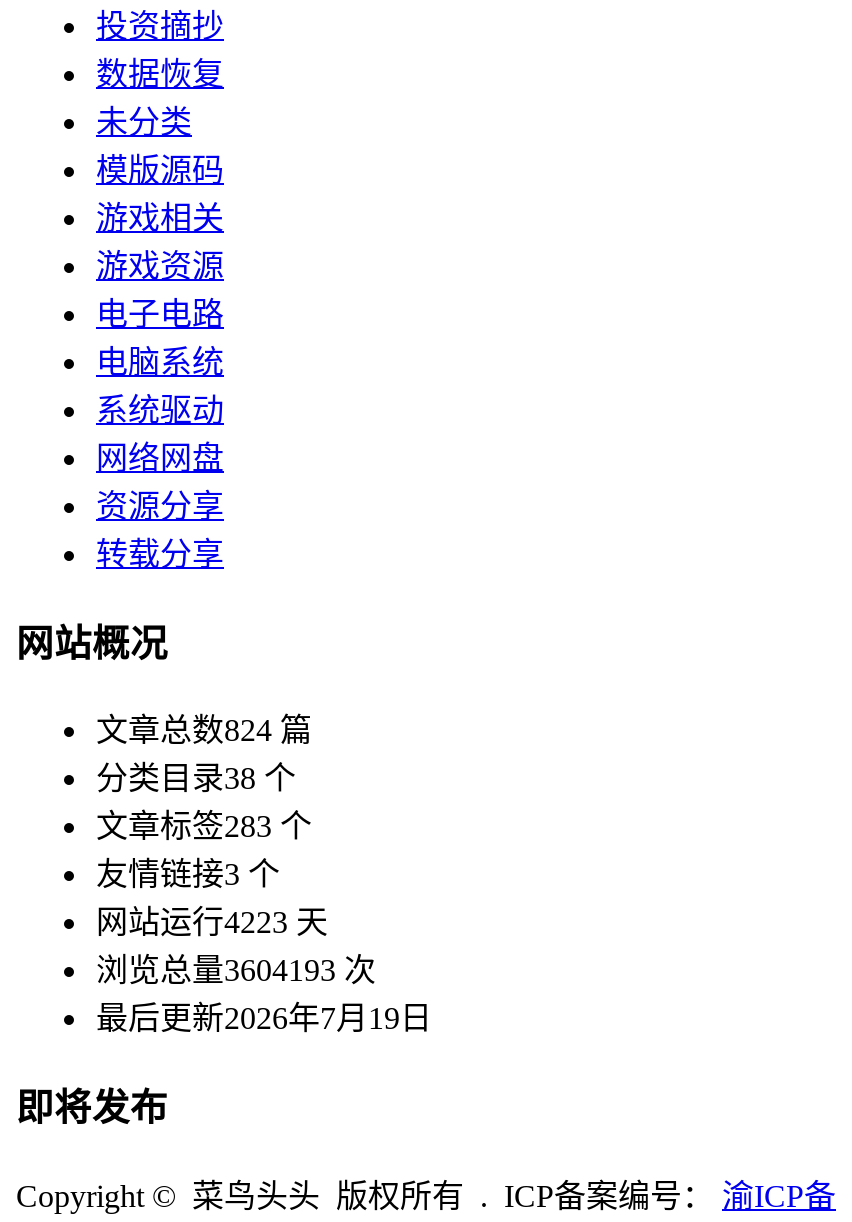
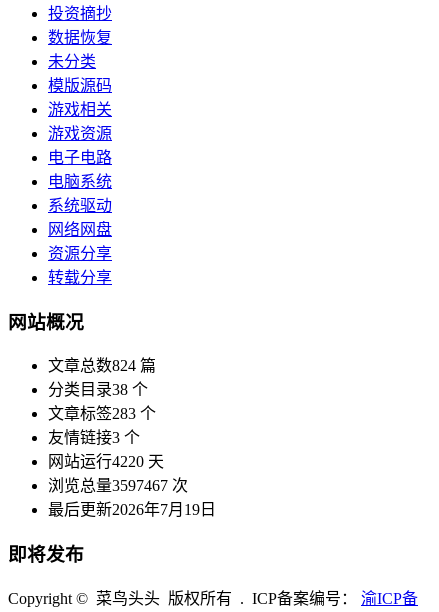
- 网站运行4223 天
+ 网站运行4220 天

- 浏览总量3604193 次
+ 浏览总量3597467 次
